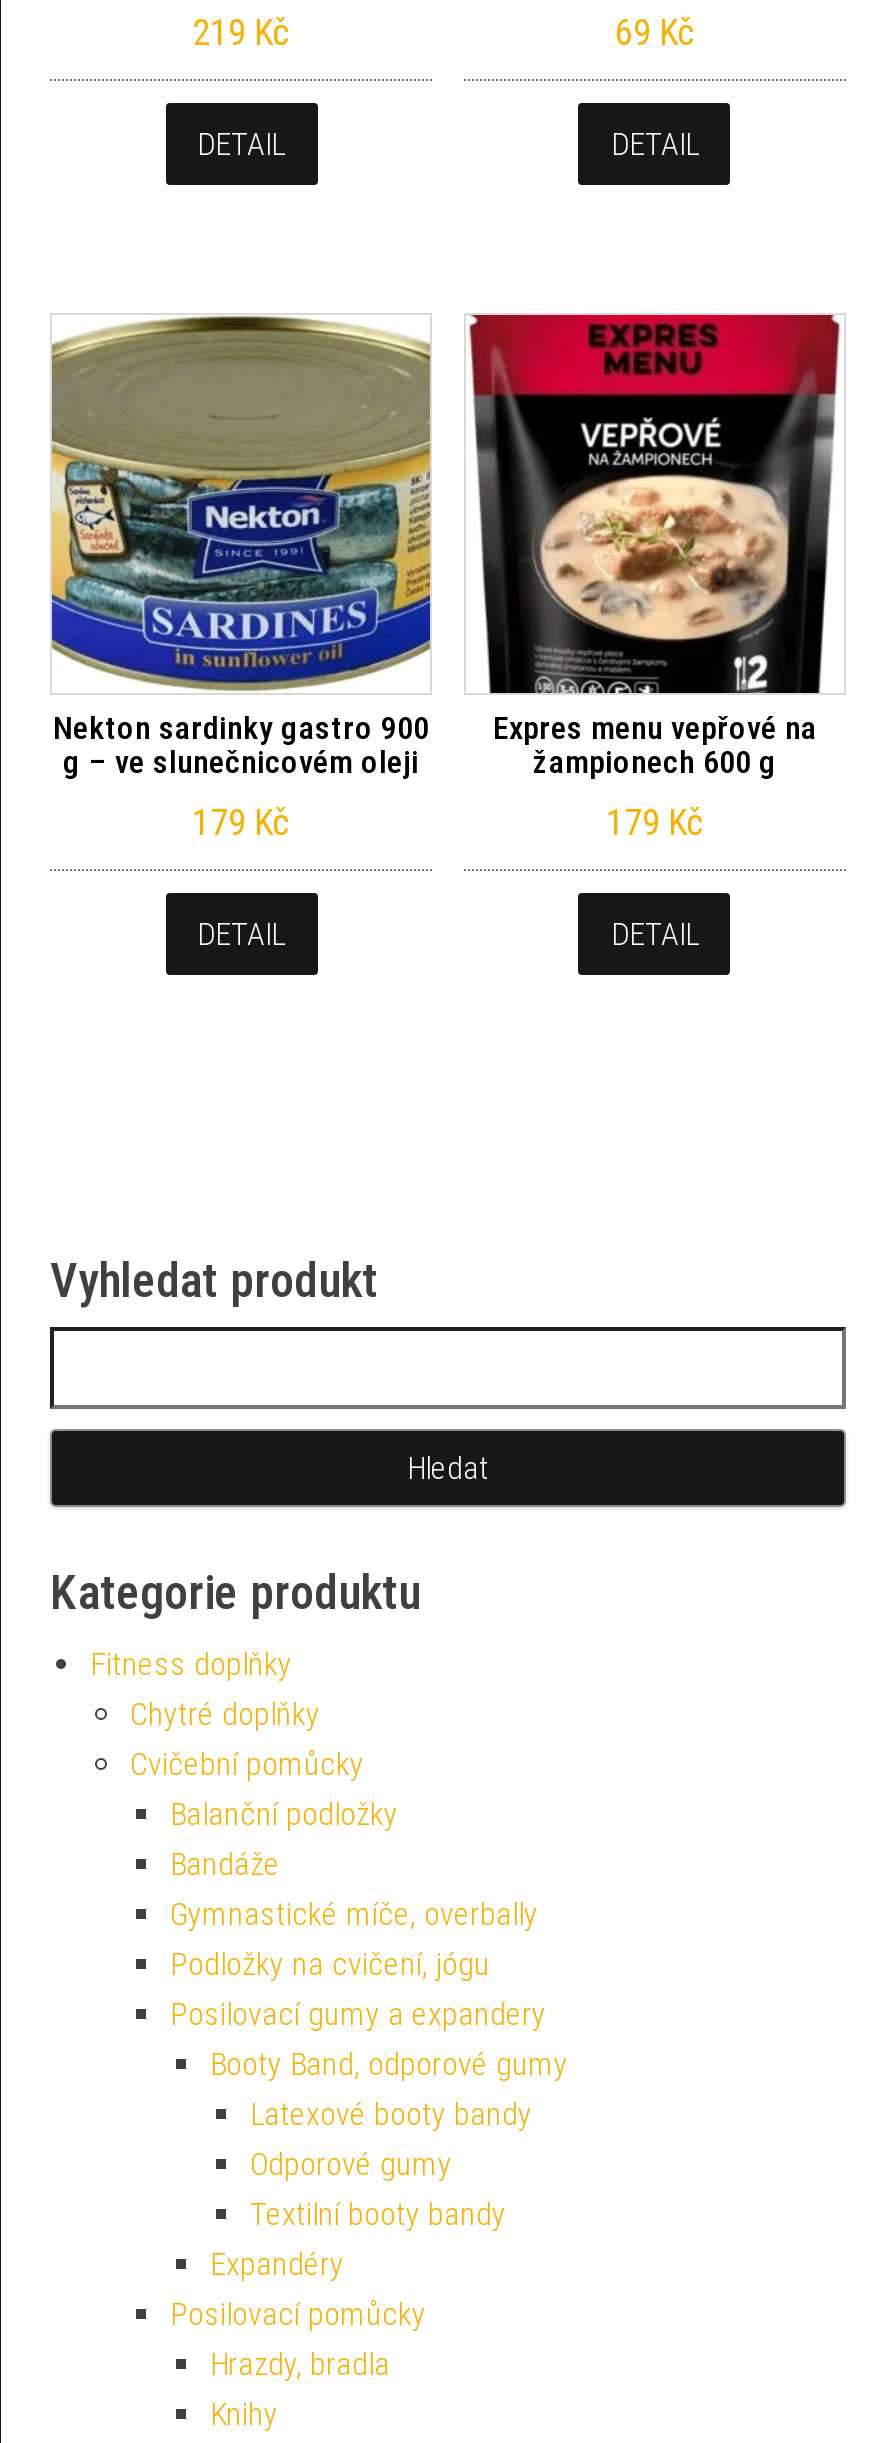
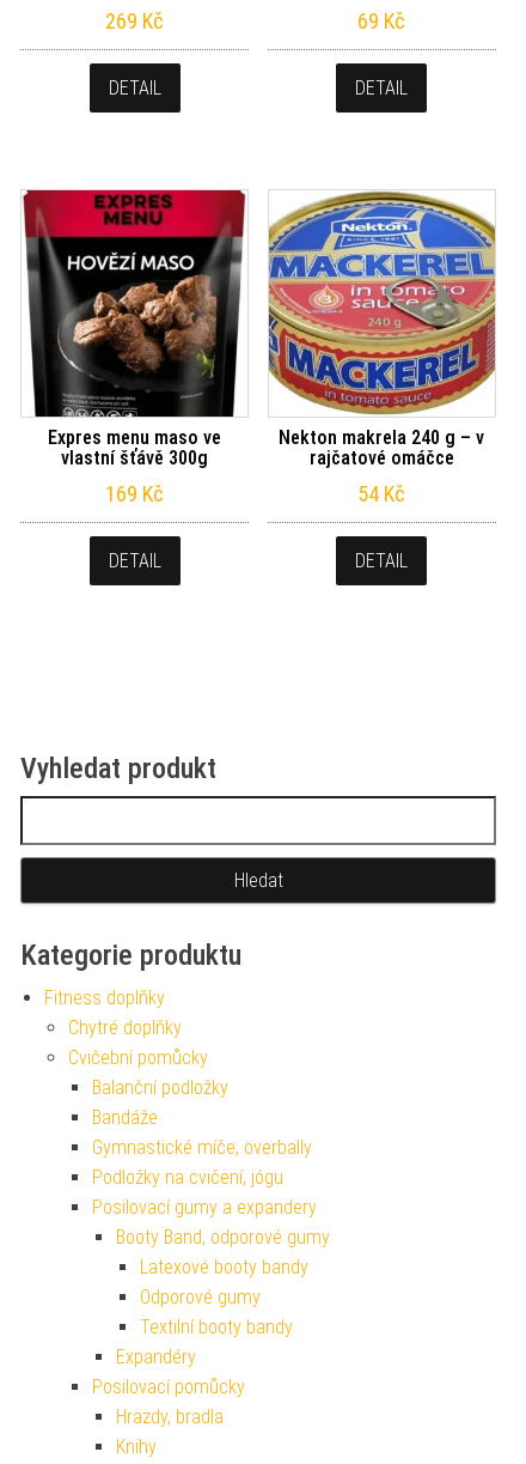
- 219 Kč
+ 269 Kč

- [image]
- Nekton sardinky gastro 900
- g – ve slunečnicovém oleji
+ [image]
+ Expres menu maso ve
+ vlastní šťávě 300g

- [image]
- Expres menu vepřové na
- žampionech 600 g
+ [image]
+ Nekton makrela 240 g – v
+ rajčatové omáčce

- 179 Kč
+ 169 Kč

- 179 Kč
+ 54 Kč
